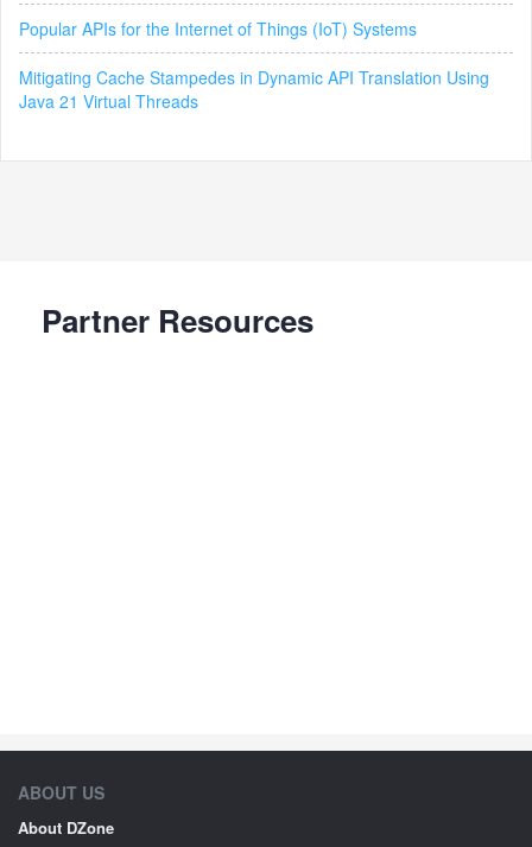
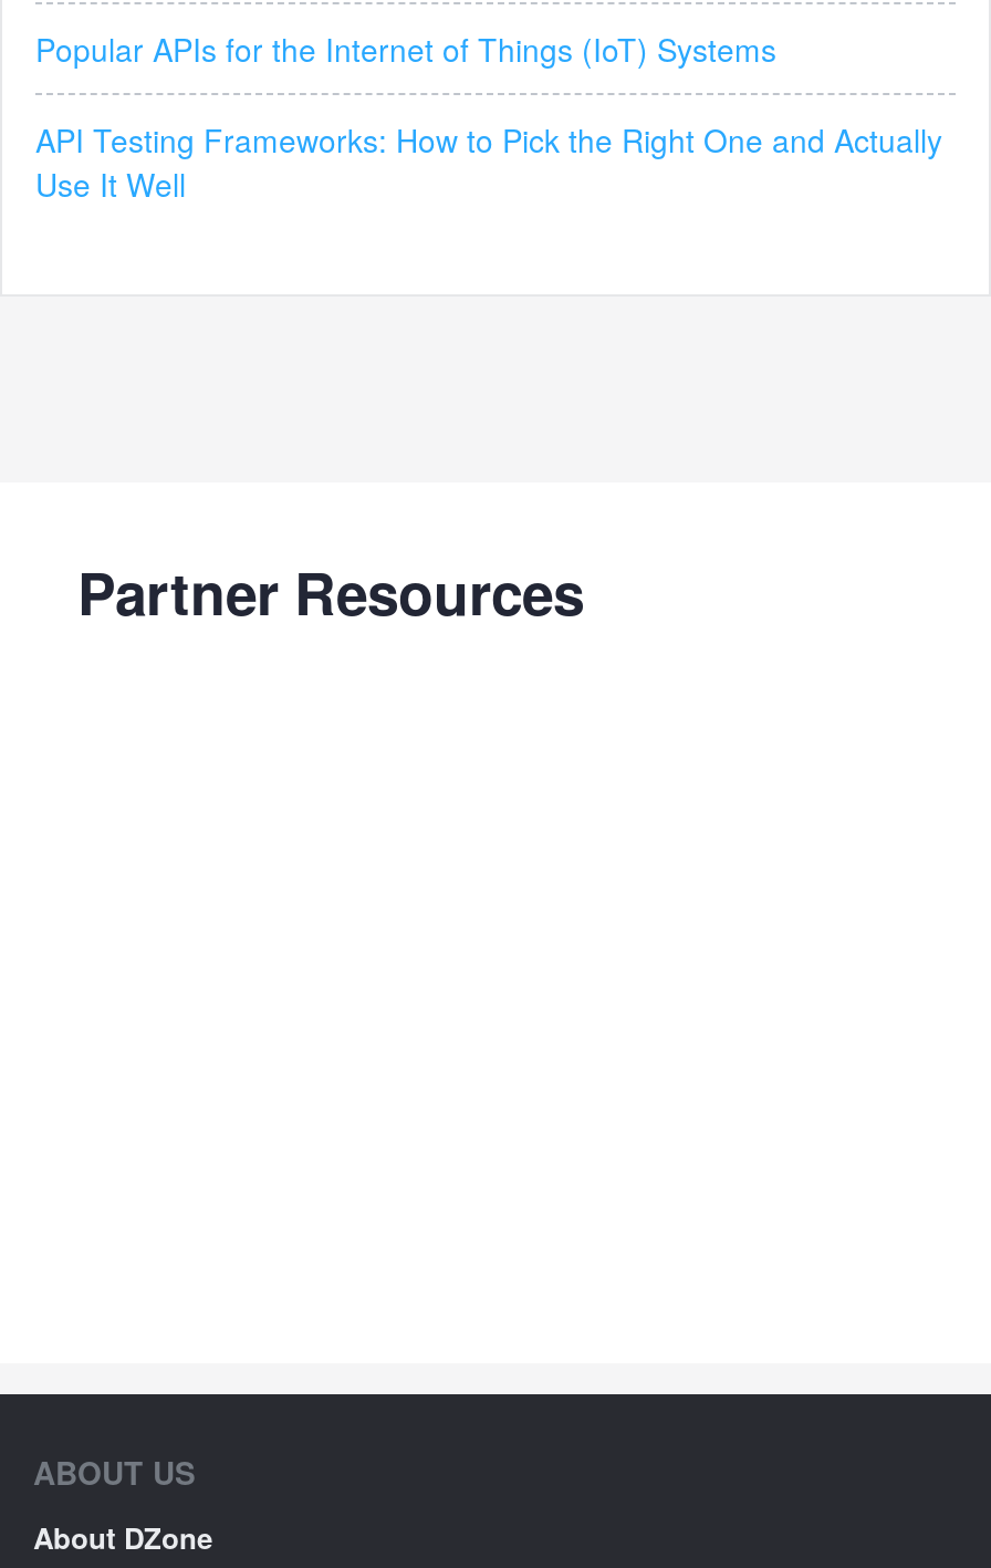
- Mitigating Cache Stampedes in Dynamic API Translation Using
- Java 21 Virtual Threads
+ API Testing Frameworks: How to Pick the Right One and Actually
+ Use It Well
